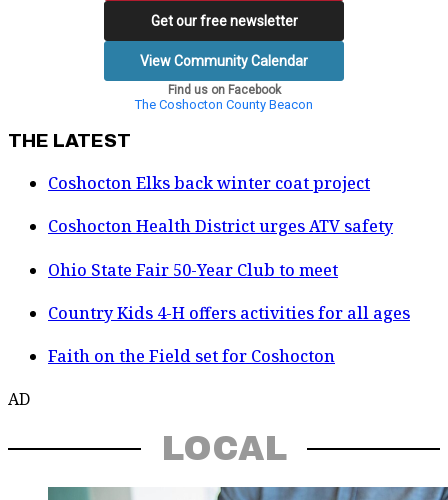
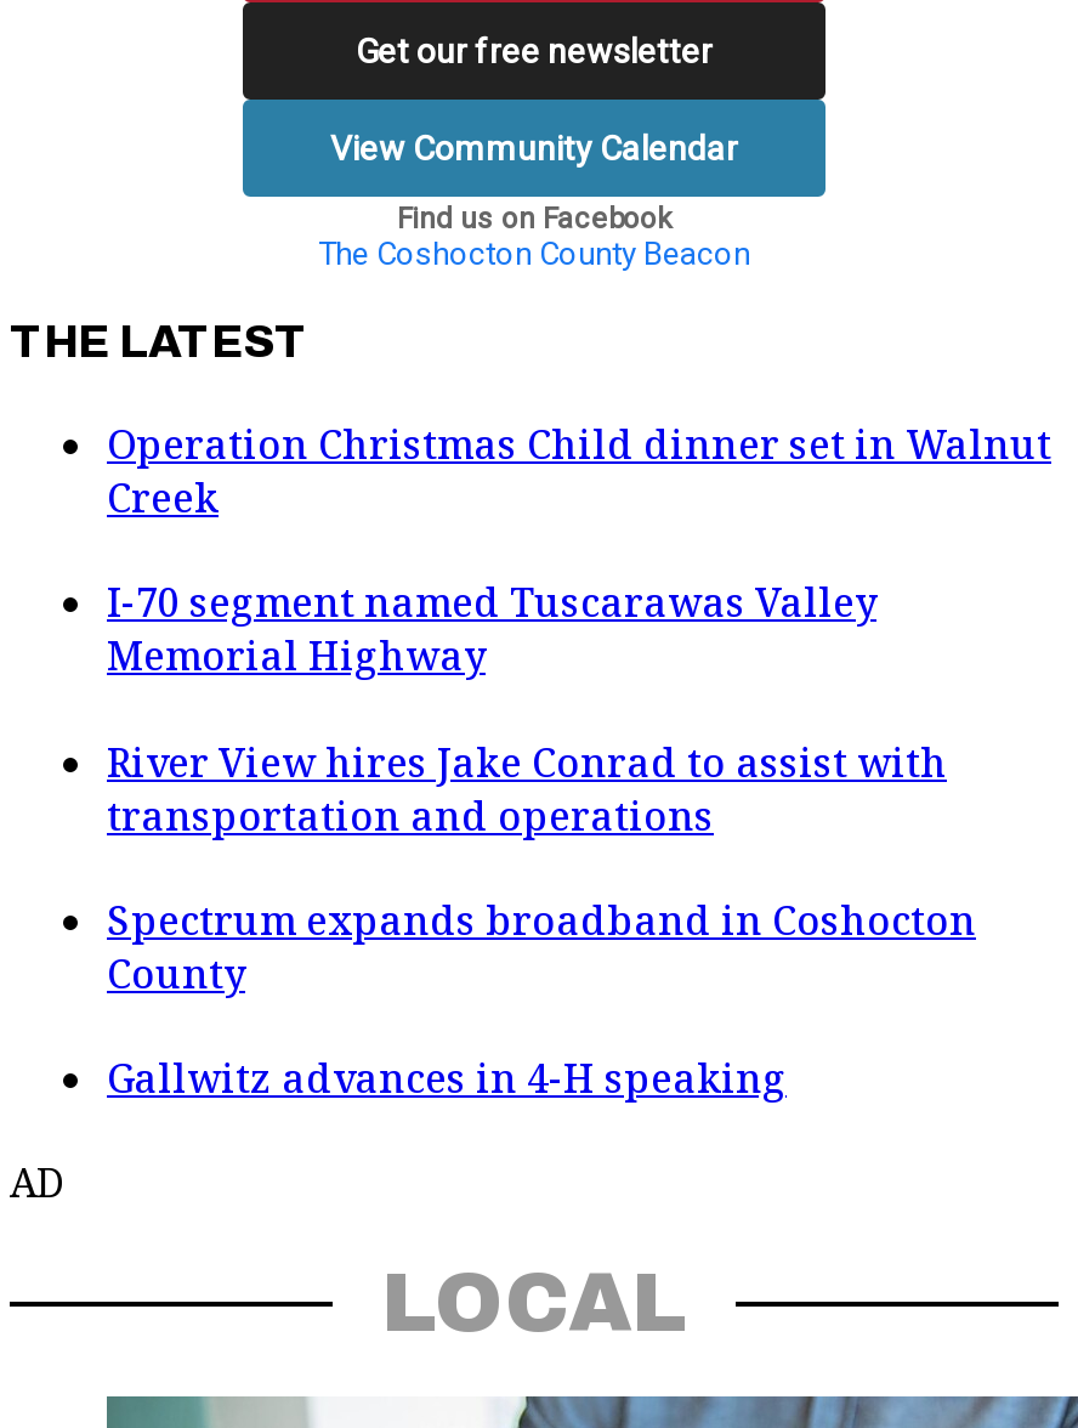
- Coshocton Elks back winter coat project
+ Operation Christmas Child dinner set in Walnut
+ Creek

- Coshocton Health District urges ATV safety
+ I-70 segment named Tuscarawas Valley
+ Memorial Highway

- Ohio State Fair 50-Year Club to meet
+ River View hires Jake Conrad to assist with
+ transportation and operations

- Country Kids 4-H offers activities for all ages
+ Spectrum expands broadband in Coshocton
+ County

- Faith on the Field set for Coshocton
+ Gallwitz advances in 4-H speaking
